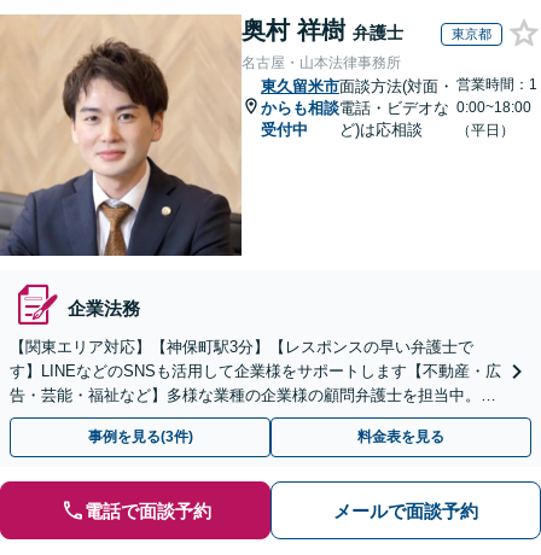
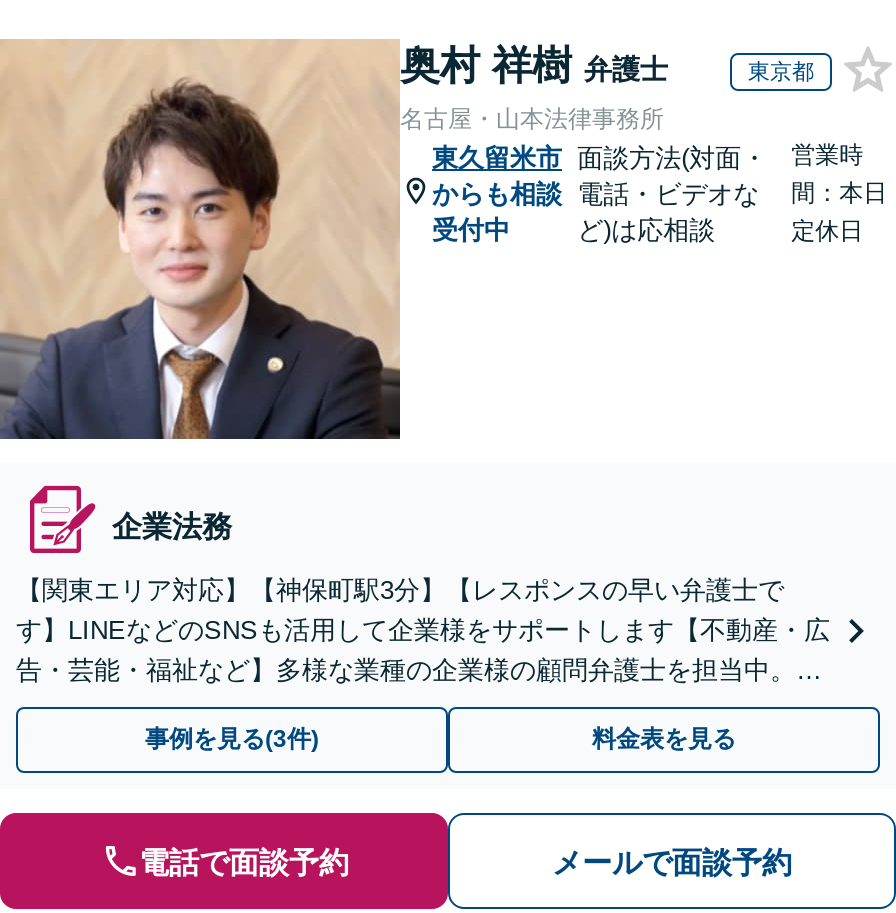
- 営業時間：1
- 0:00~18:00
- （平日）
+ 営業時
+ 間：本日
+ 定休日
